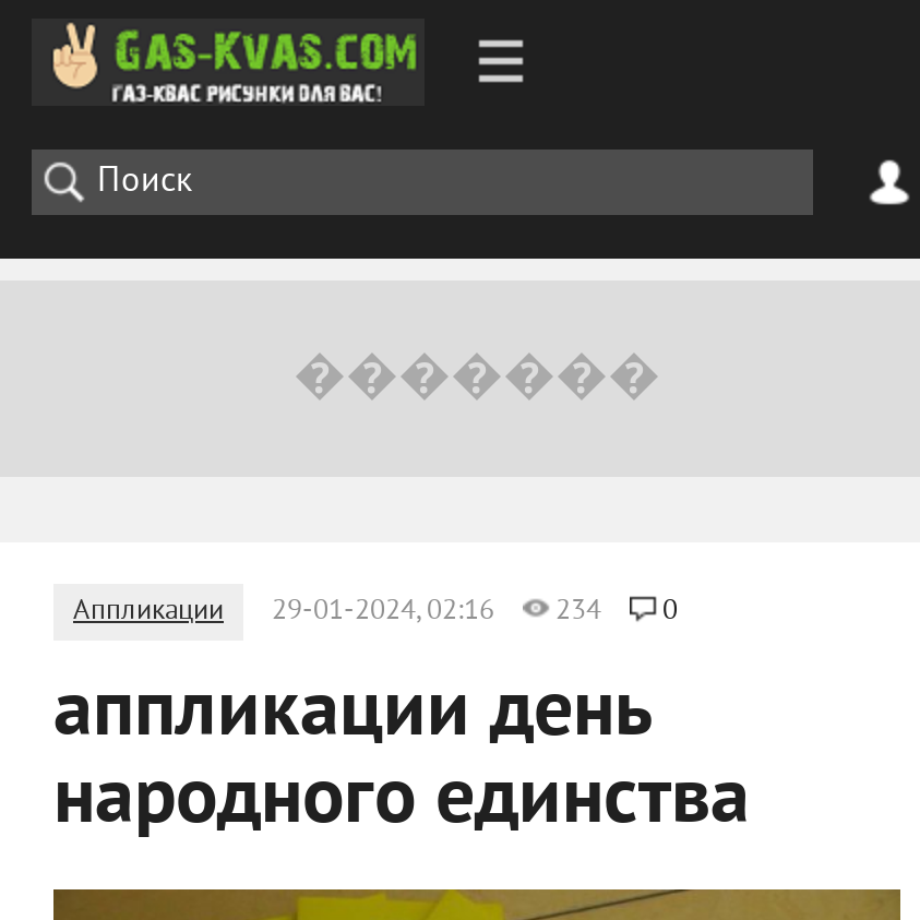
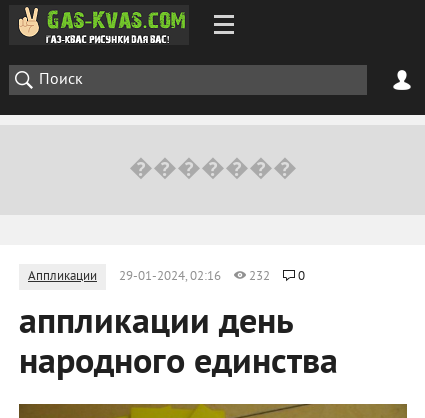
- Аппликации 29-01-2024, 02:16 234 0
+ Аппликации 29-01-2024, 02:16 232 0
